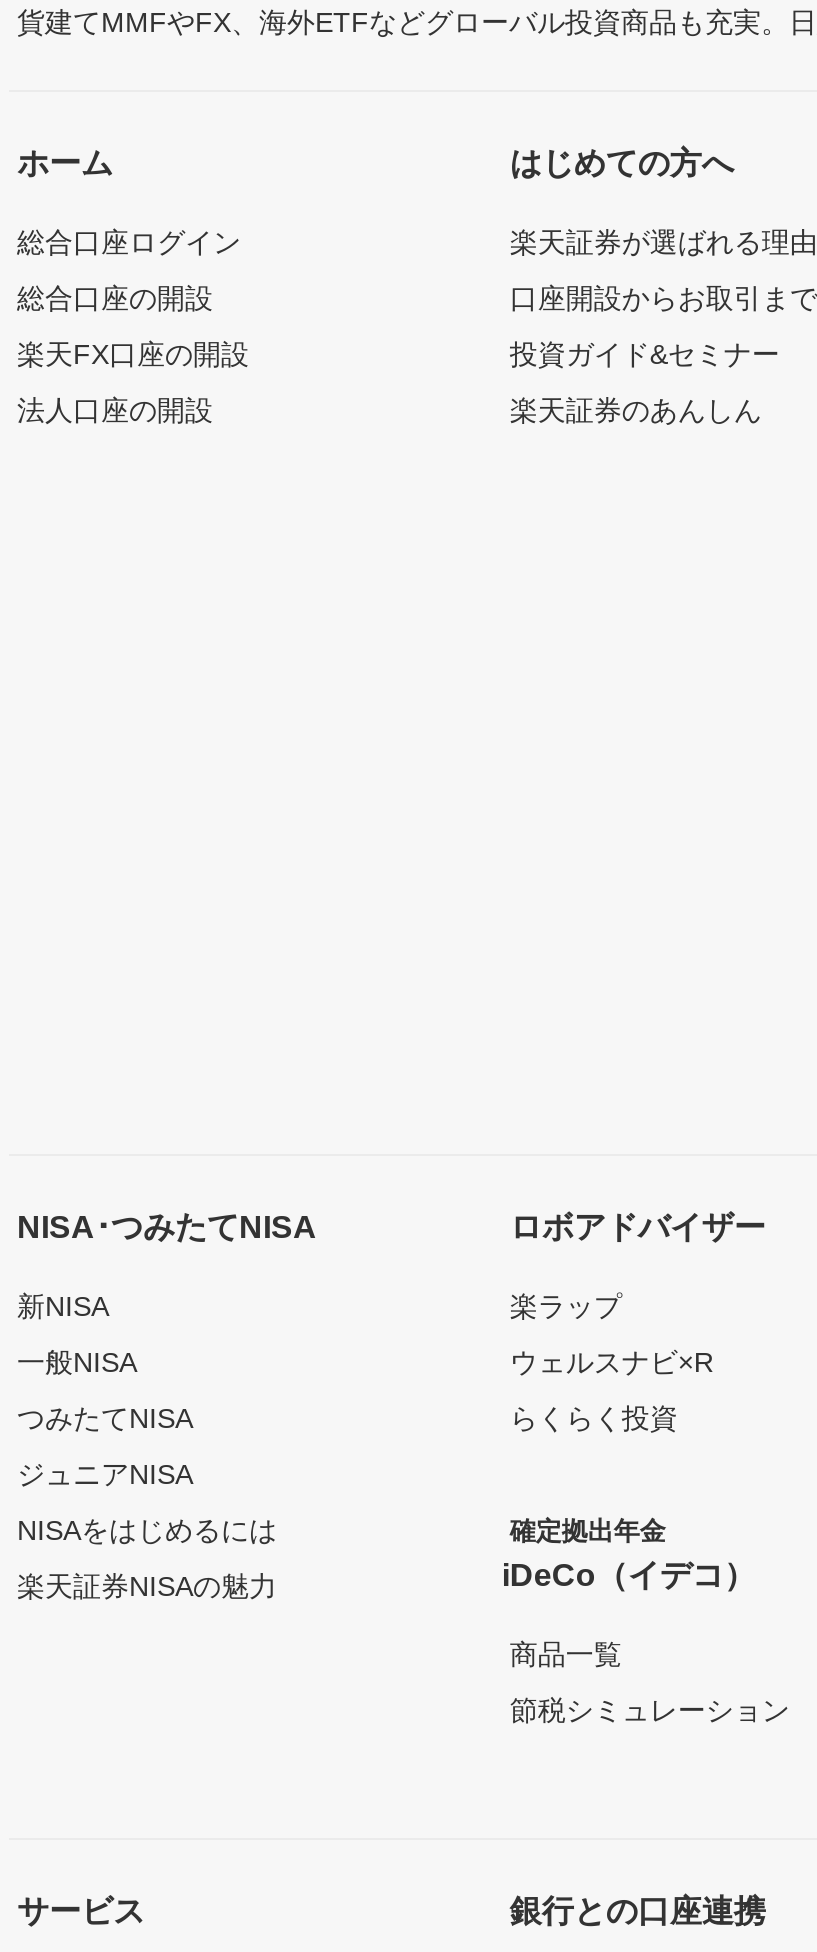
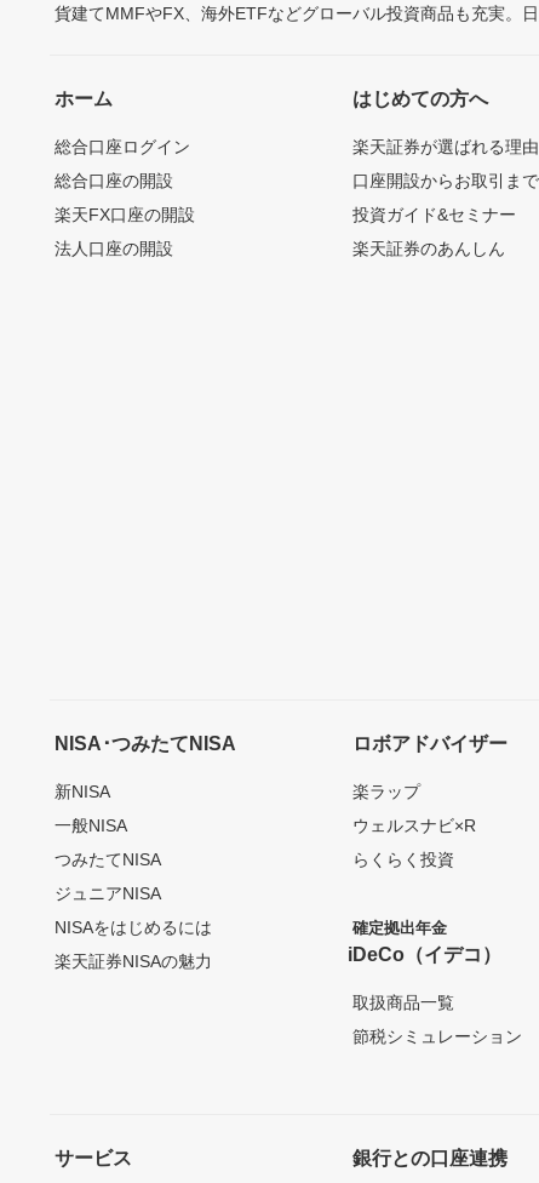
- 商品一覧
+ 取扱商品一覧
